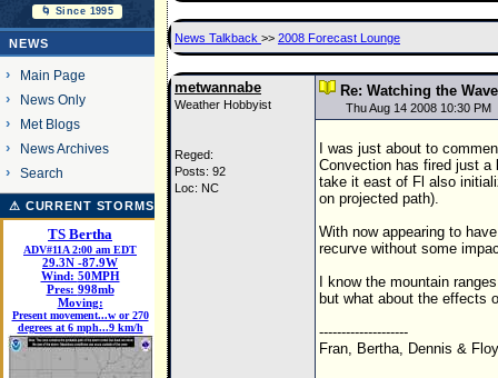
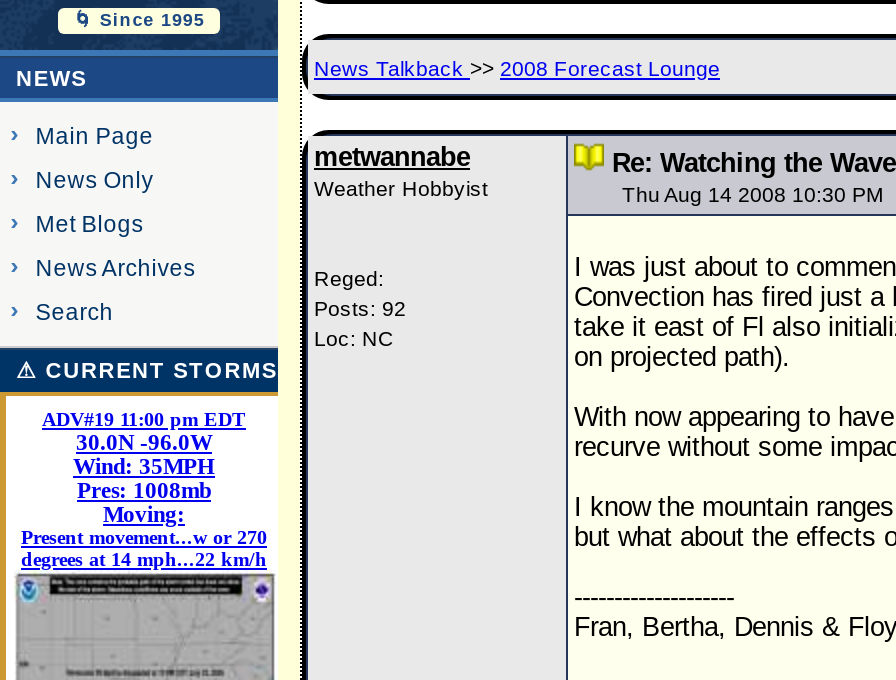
- TS Bertha
- ADV#11A 2:00 am EDT
- 29.3N-87.9W
- Wind:50MPH
- Pres:998mb
+ ADV#19 11:00 pm EDT
+ 30.0N-96.0W
+ Wind:35MPH
+ Pres:1008mb

- degrees at 6 mph...9 km/h
+ degrees at 14 mph...22 km/h
